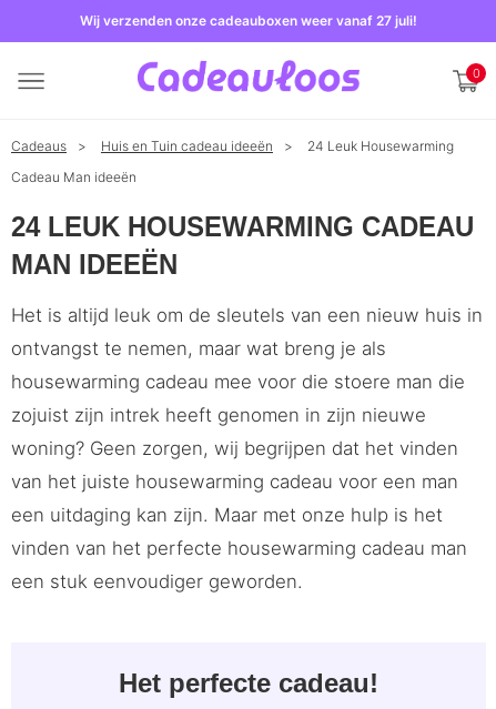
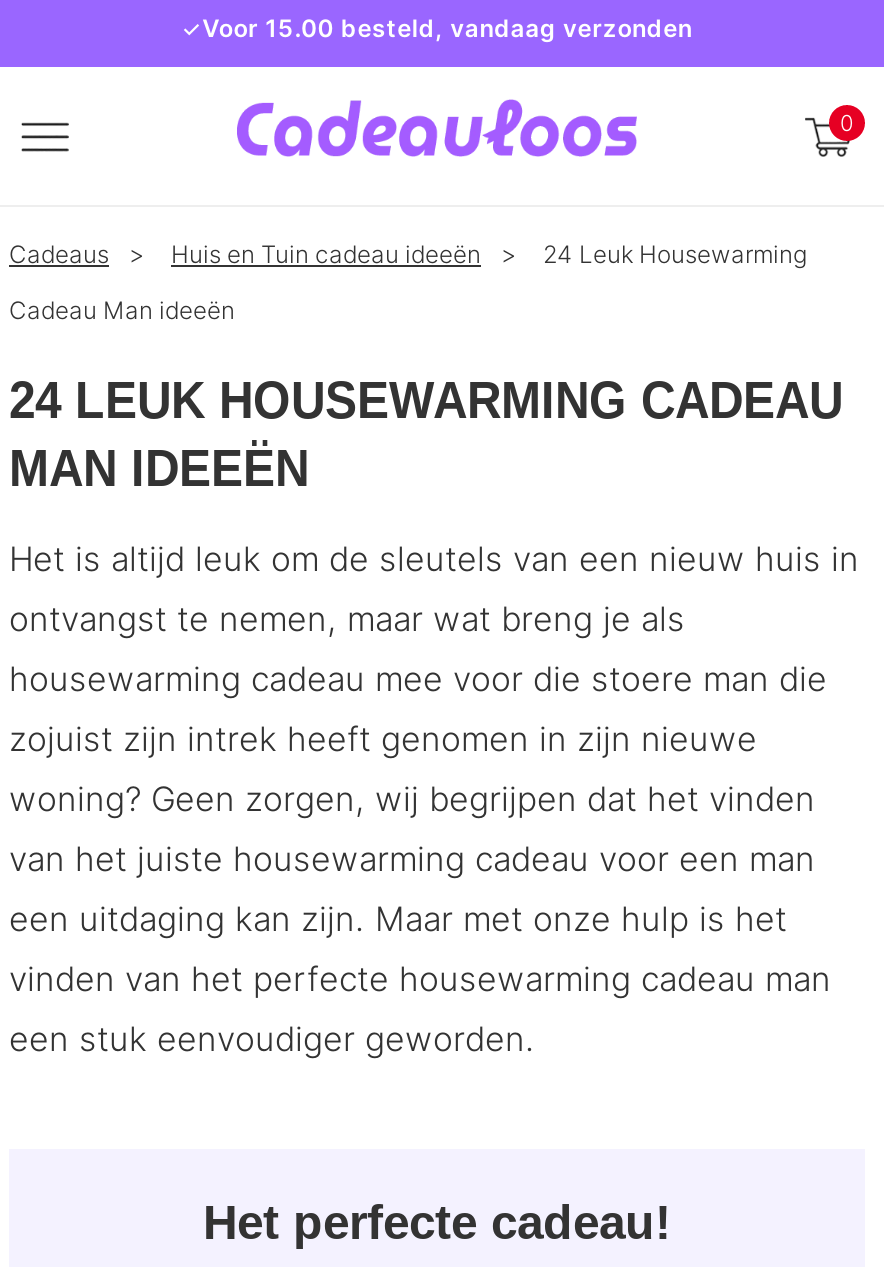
- Wij verzenden onze cadeauboxen weer vanaf 27 juli!
+ Voor 15.00 besteld, vandaag verzonden
